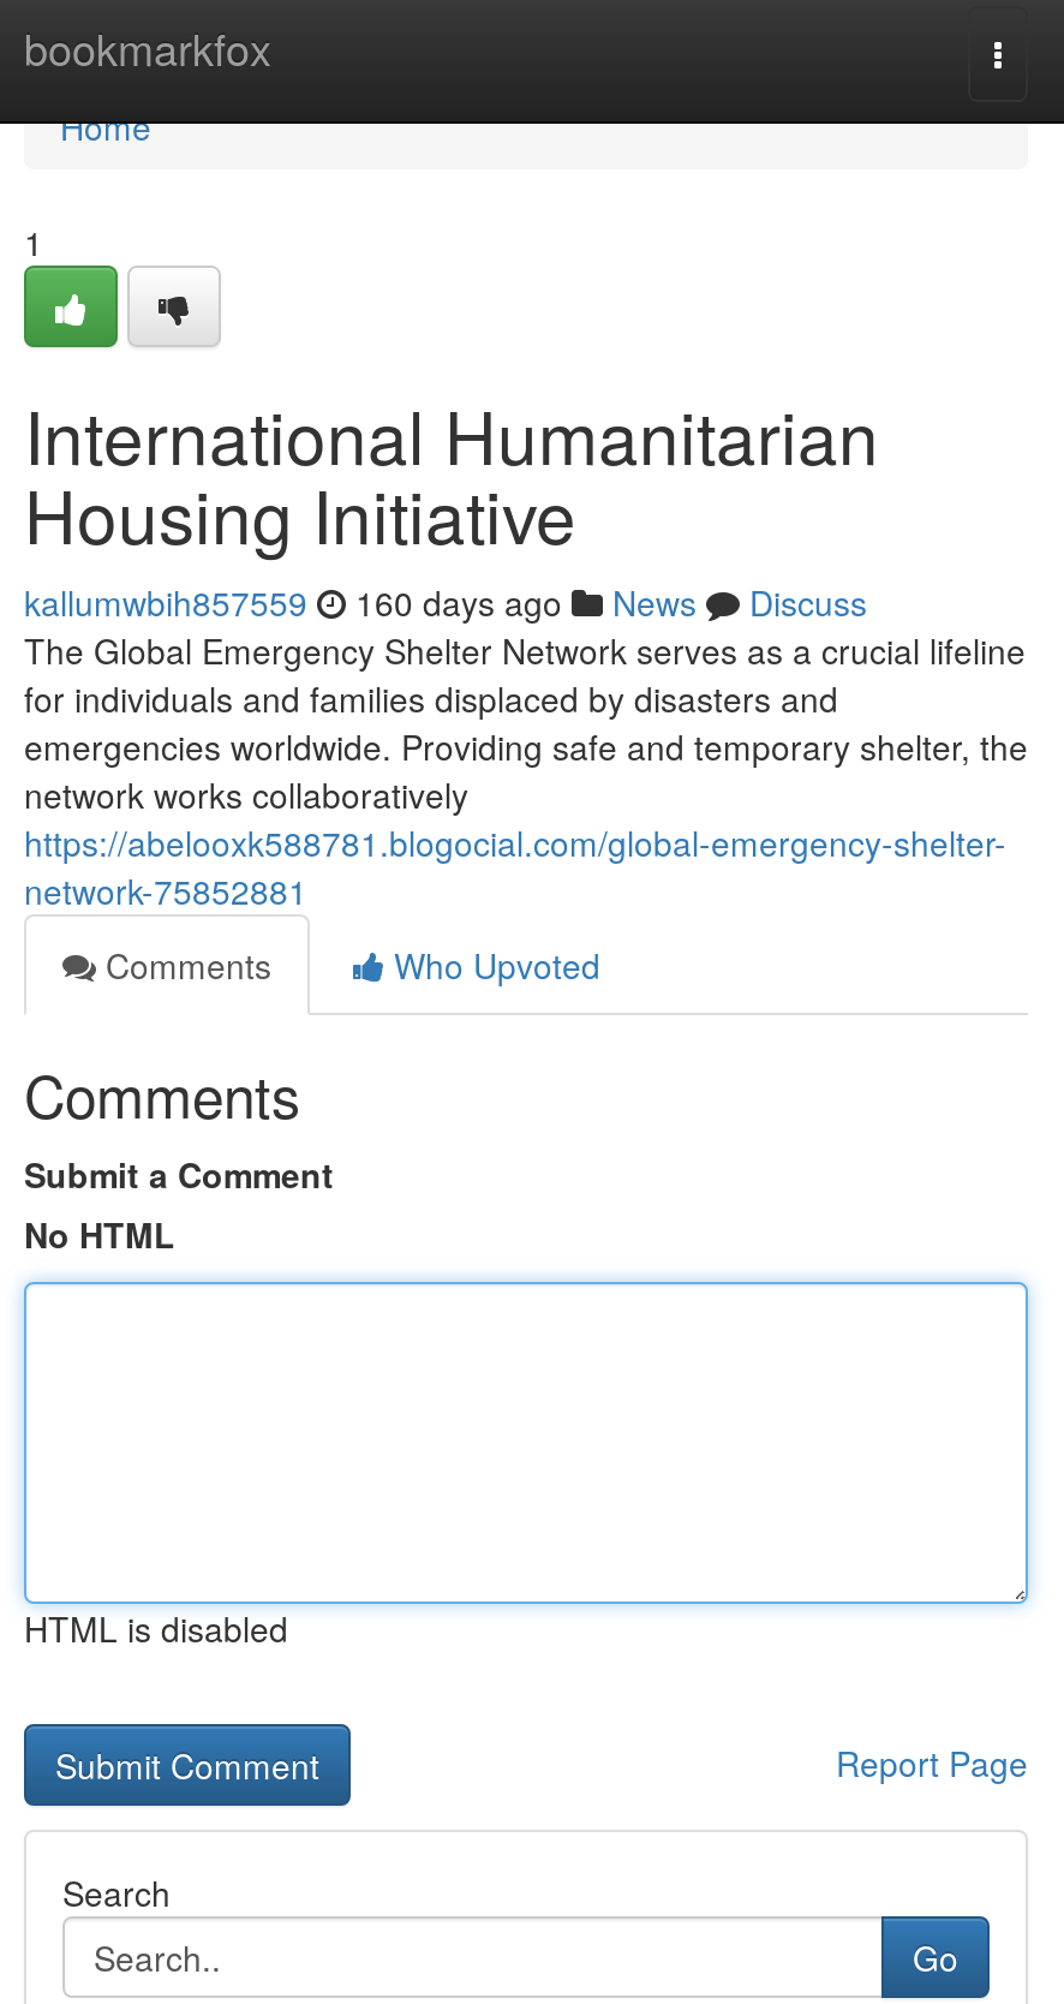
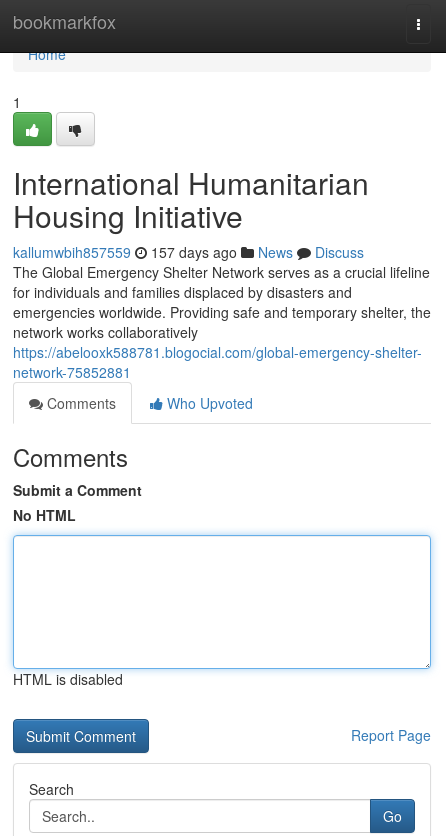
- kallumwbih857559 160 days ago News Discuss
+ kallumwbih857559 157 days ago News Discuss
